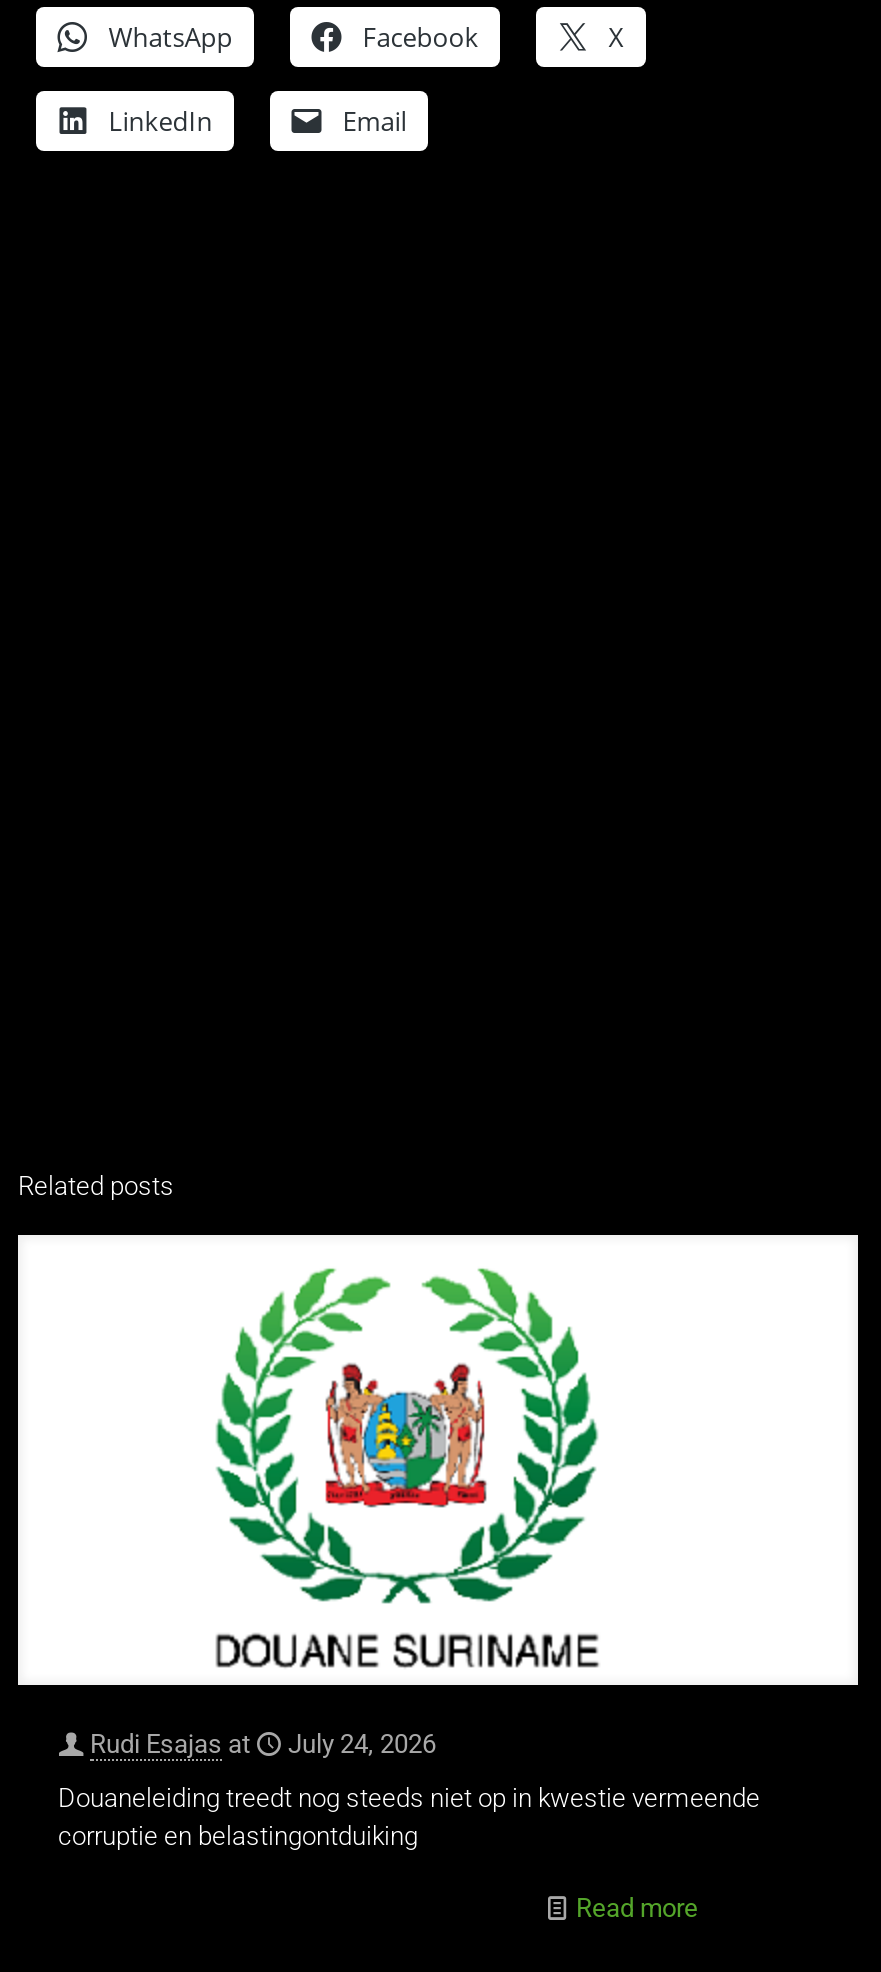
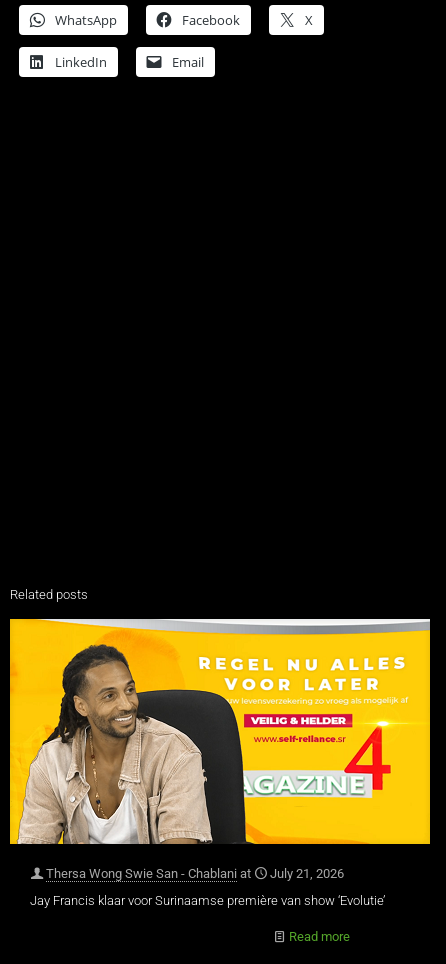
- [image]
- Rudi Esajas at
- July 24, 2026
+ [image]
+ Thersa Wong Swie San - Chablani at
+ July 21, 2026

- Douaneleiding treedt nog steeds niet op in kwestie vermeende
- corruptie en belastingontduiking
+ Jay Francis klaar voor Surinaamse première van show ‘Evolutie’
